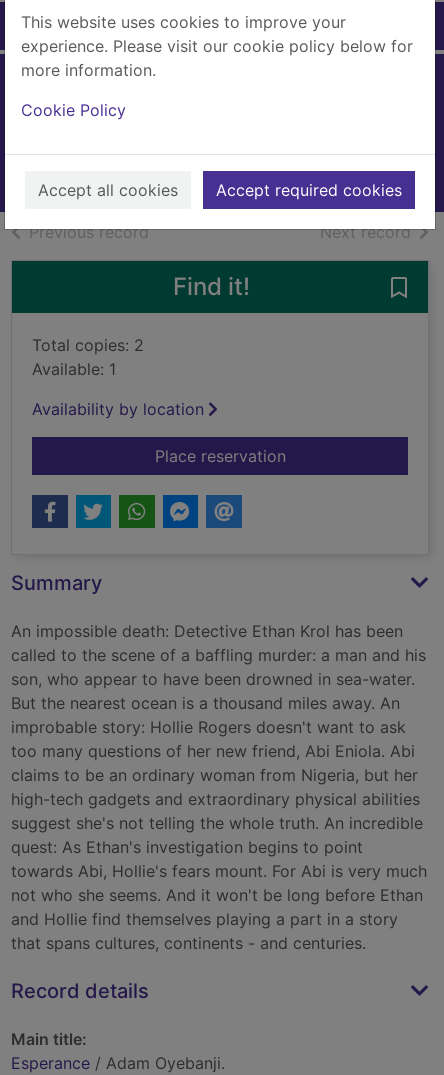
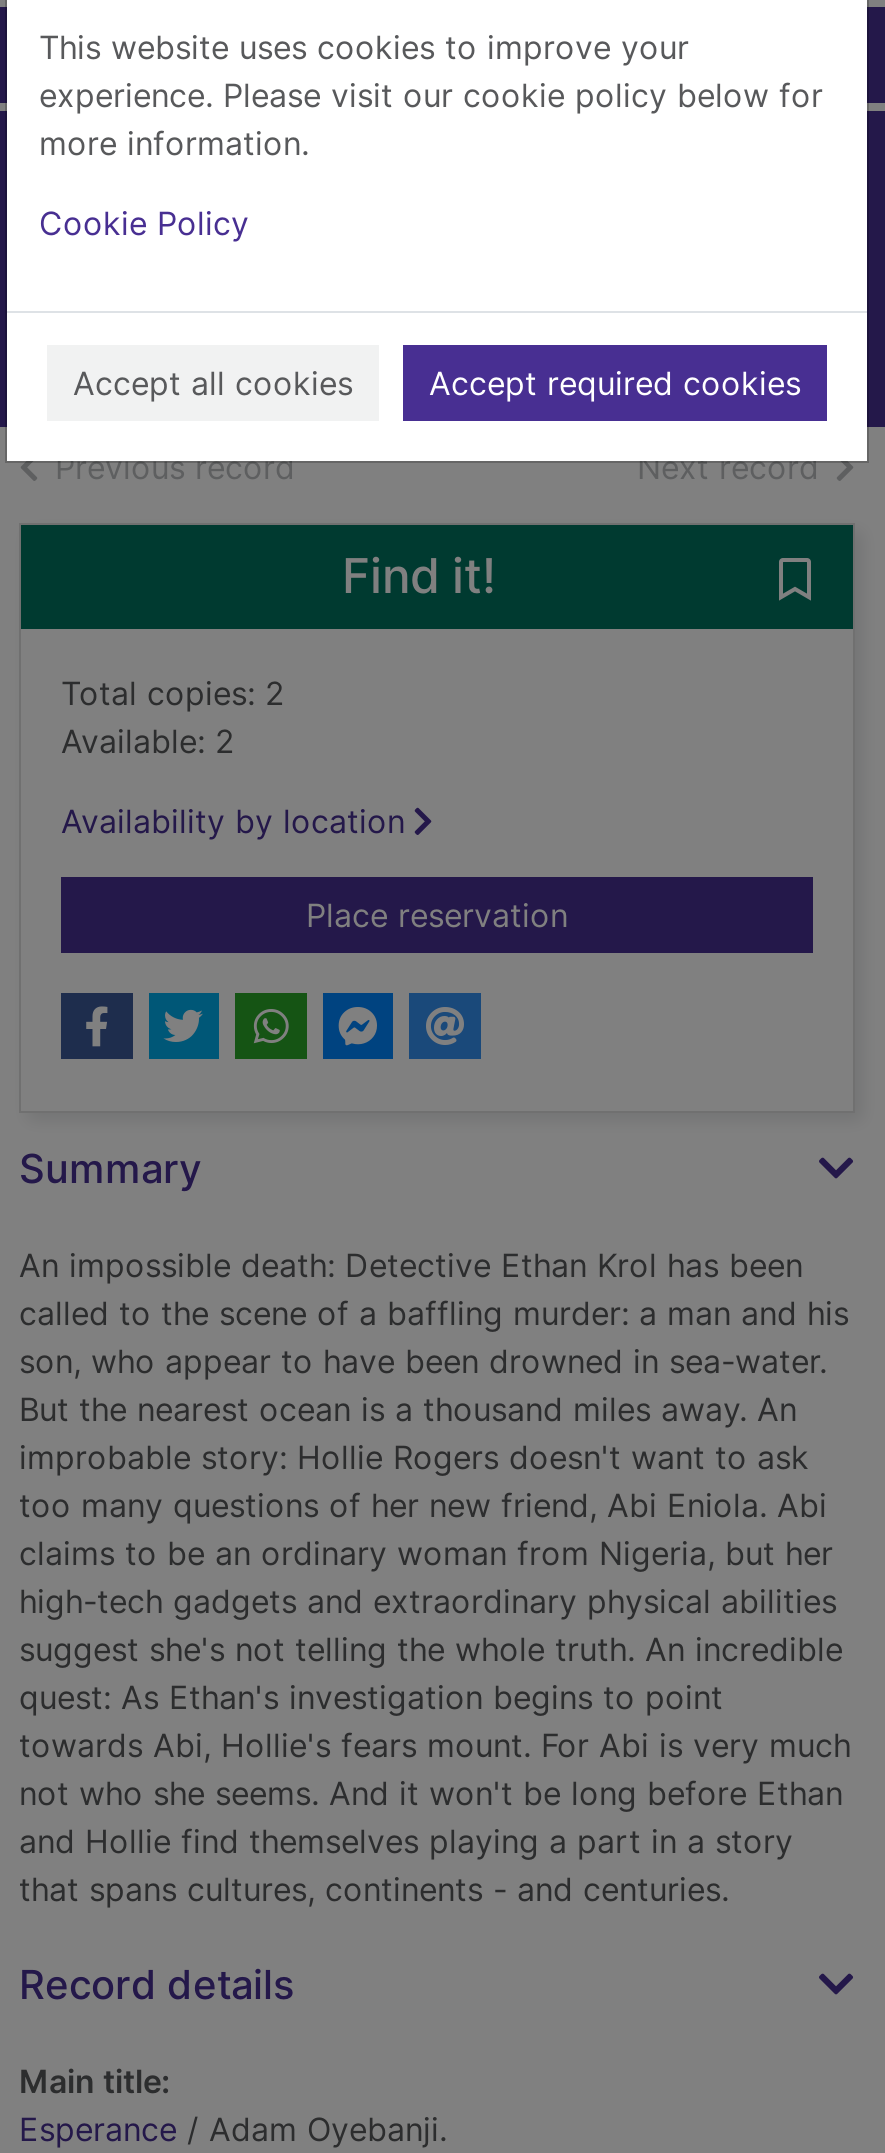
- Available: 1
+ Available: 2
